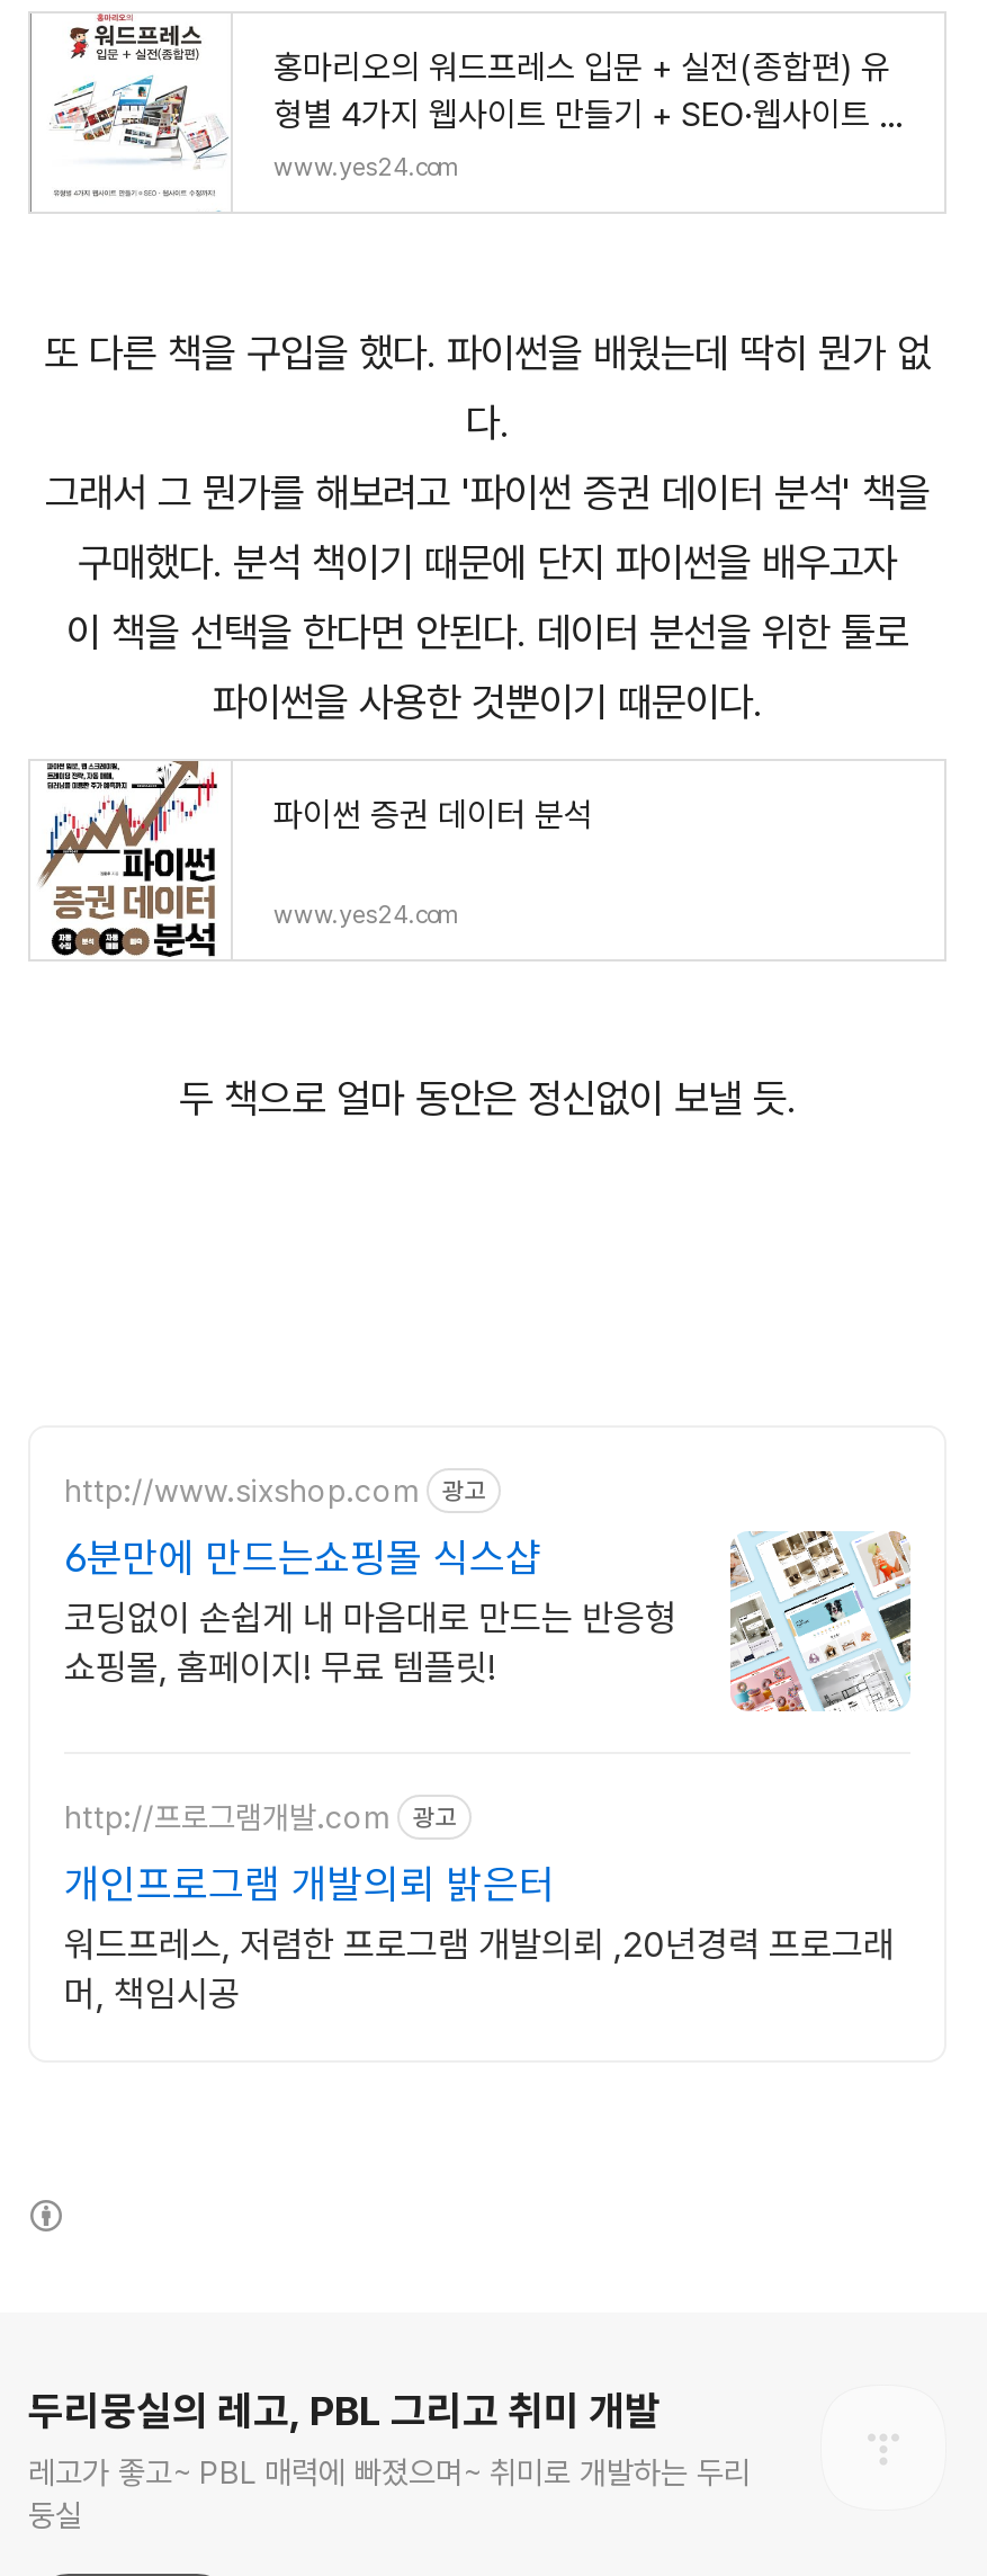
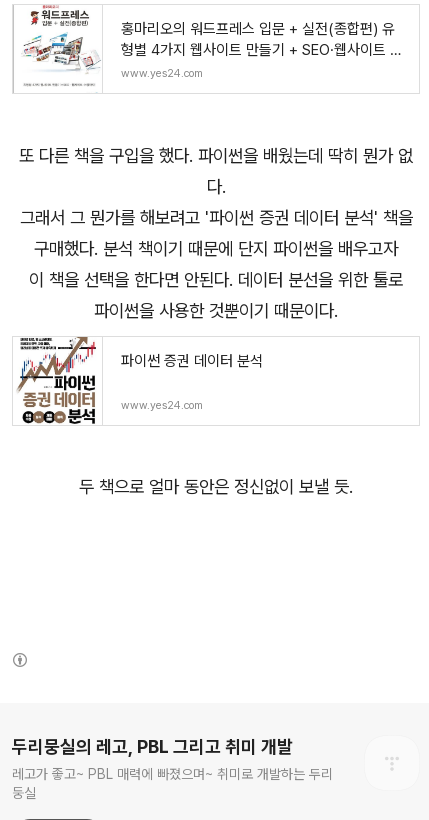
- [image]
- http://www.sixshop.com
- 광고
- 6분만에 만드는쇼핑몰 식스샵
- 코딩없이 손쉽게 내 마음대로 만드는 반응형
- 쇼핑몰, 홈페이지! 무료 템플릿!

- http://프로그램개발.com
- 광고
- 개인프로그램 개발의뢰 밝은터
- 워드프레스, 저렴한 프로그램 개발의뢰 ,20년경력 프로그래
- 머, 책임시공
